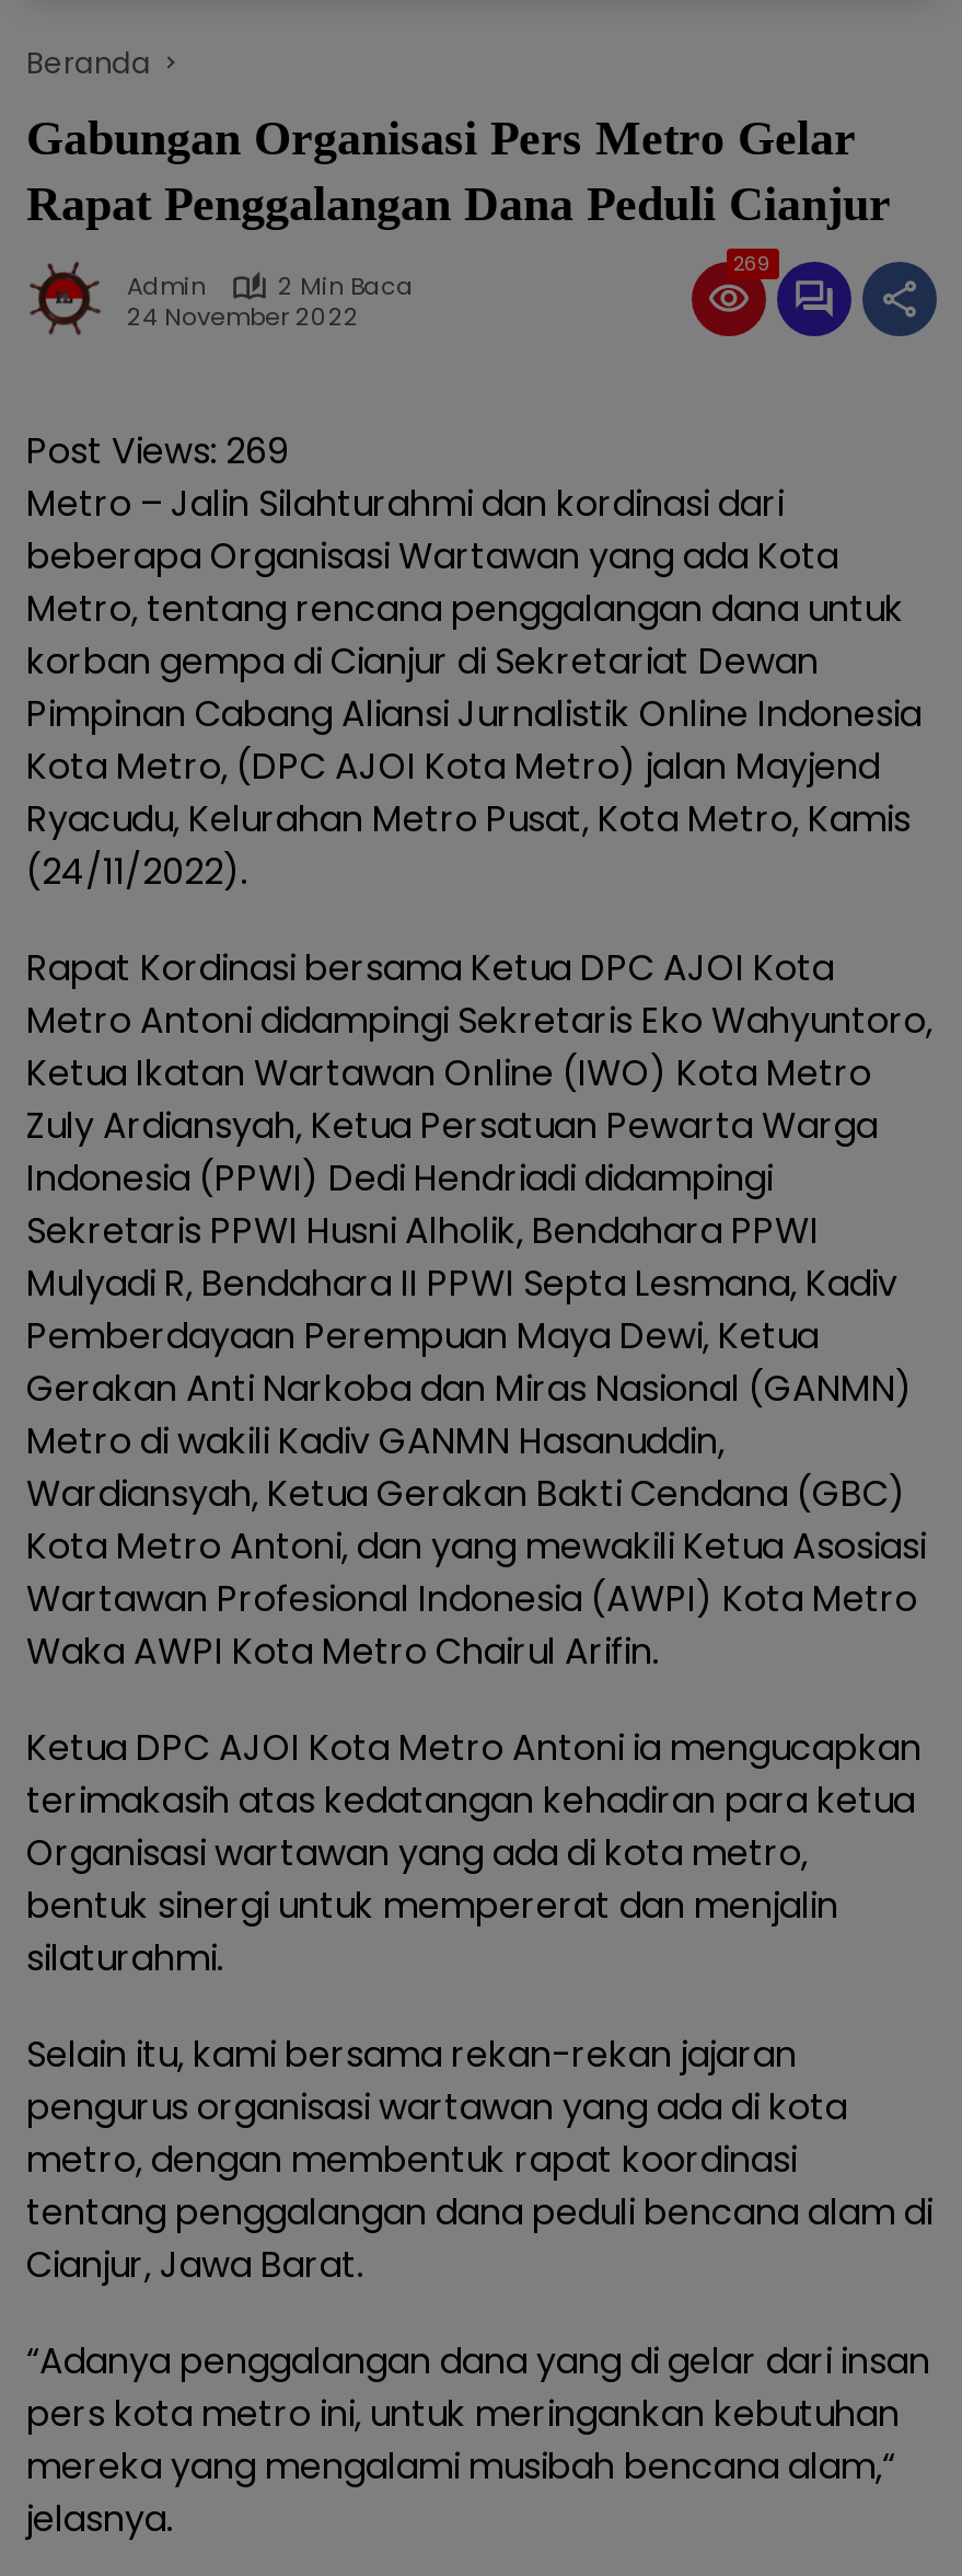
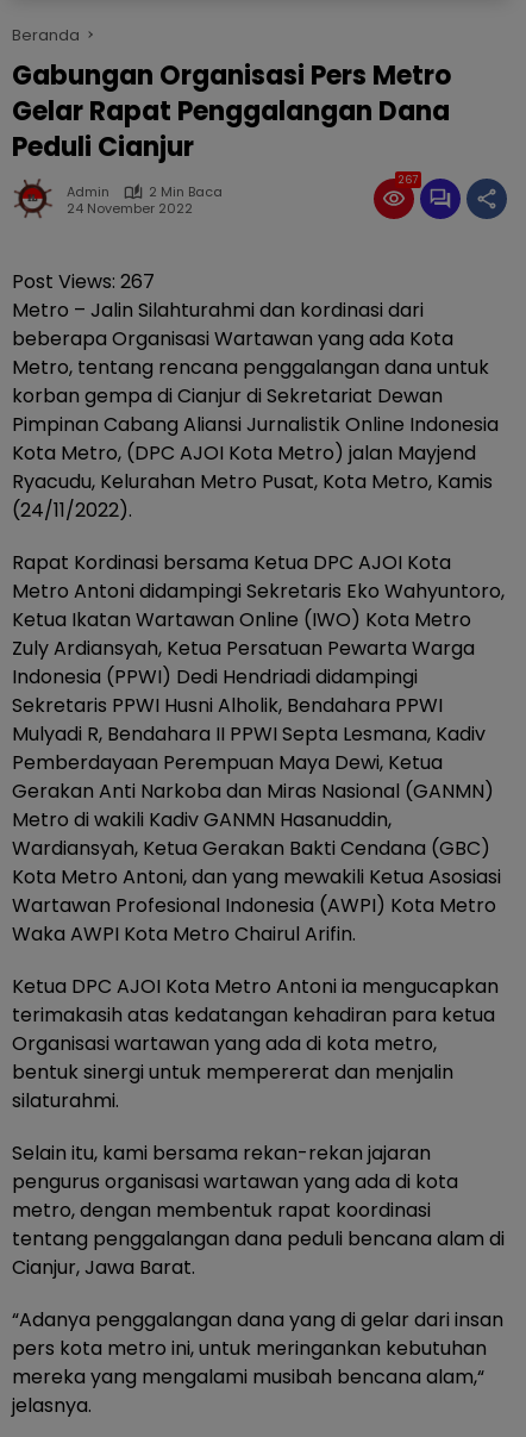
- 269
+ 267

- Post Views: 269
+ Post Views: 267
